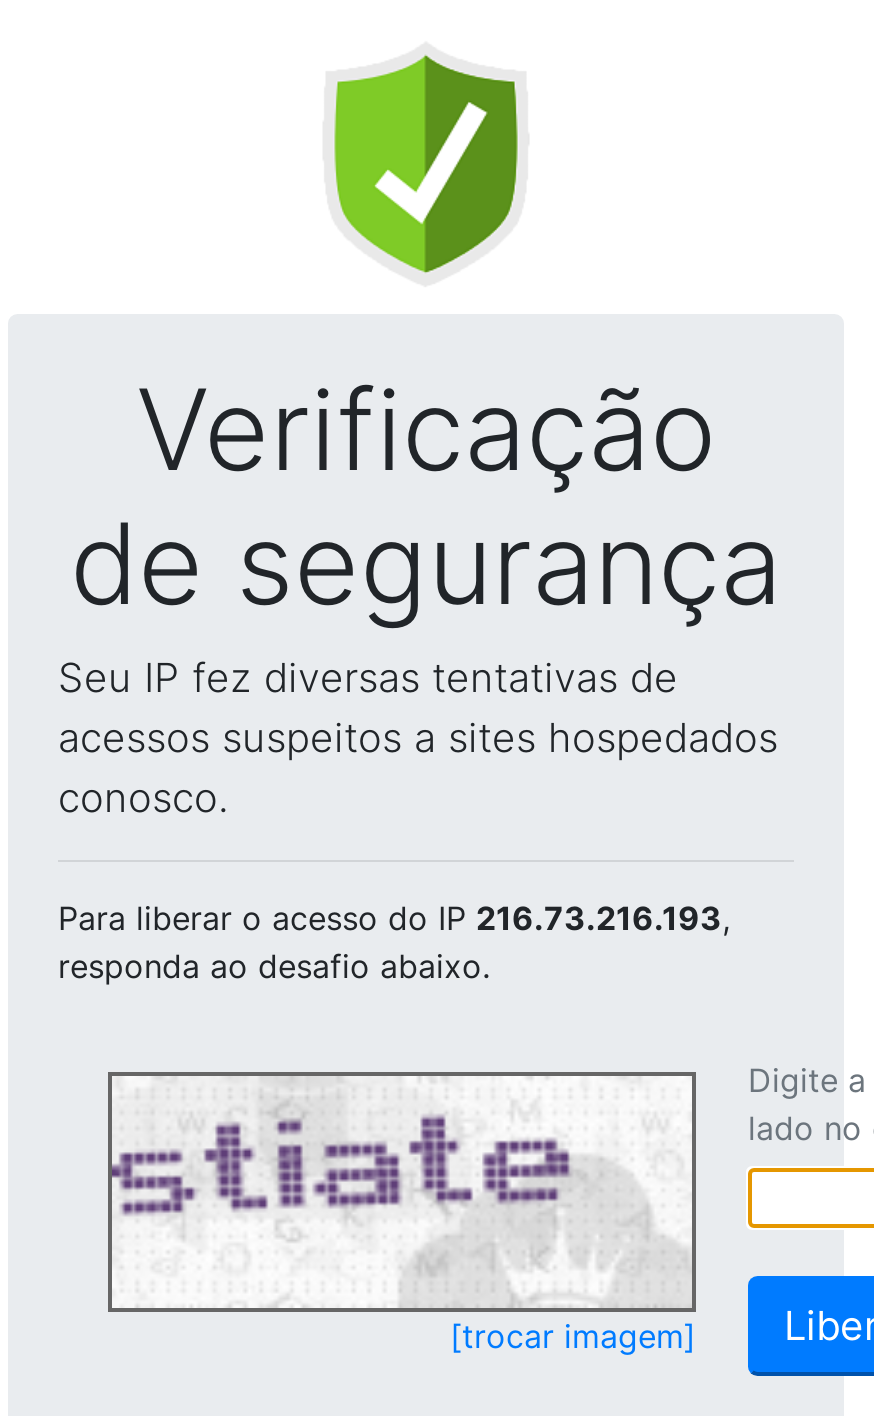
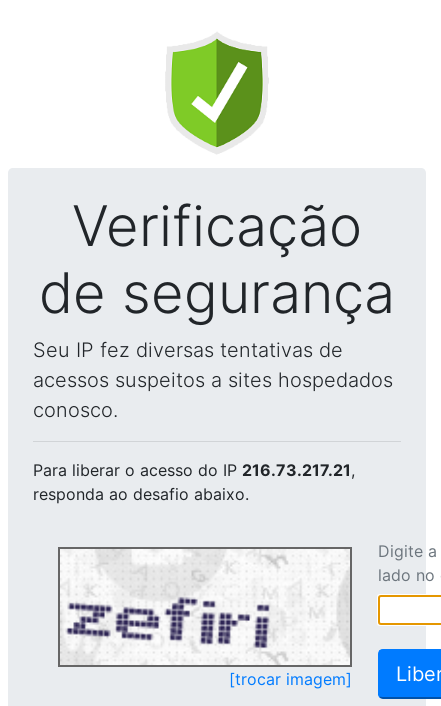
- Para liberar o acesso do IP 216.73.216.193,
+ Para liberar o acesso do IP 216.73.217.21,

- [image]
+ [image]
